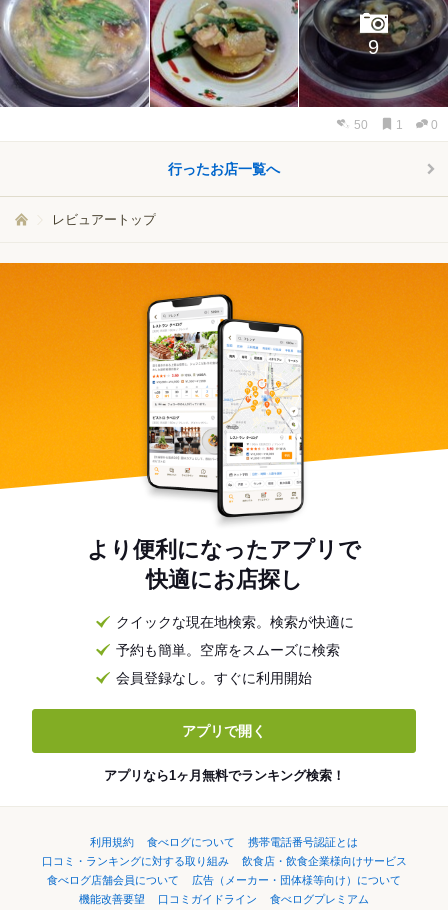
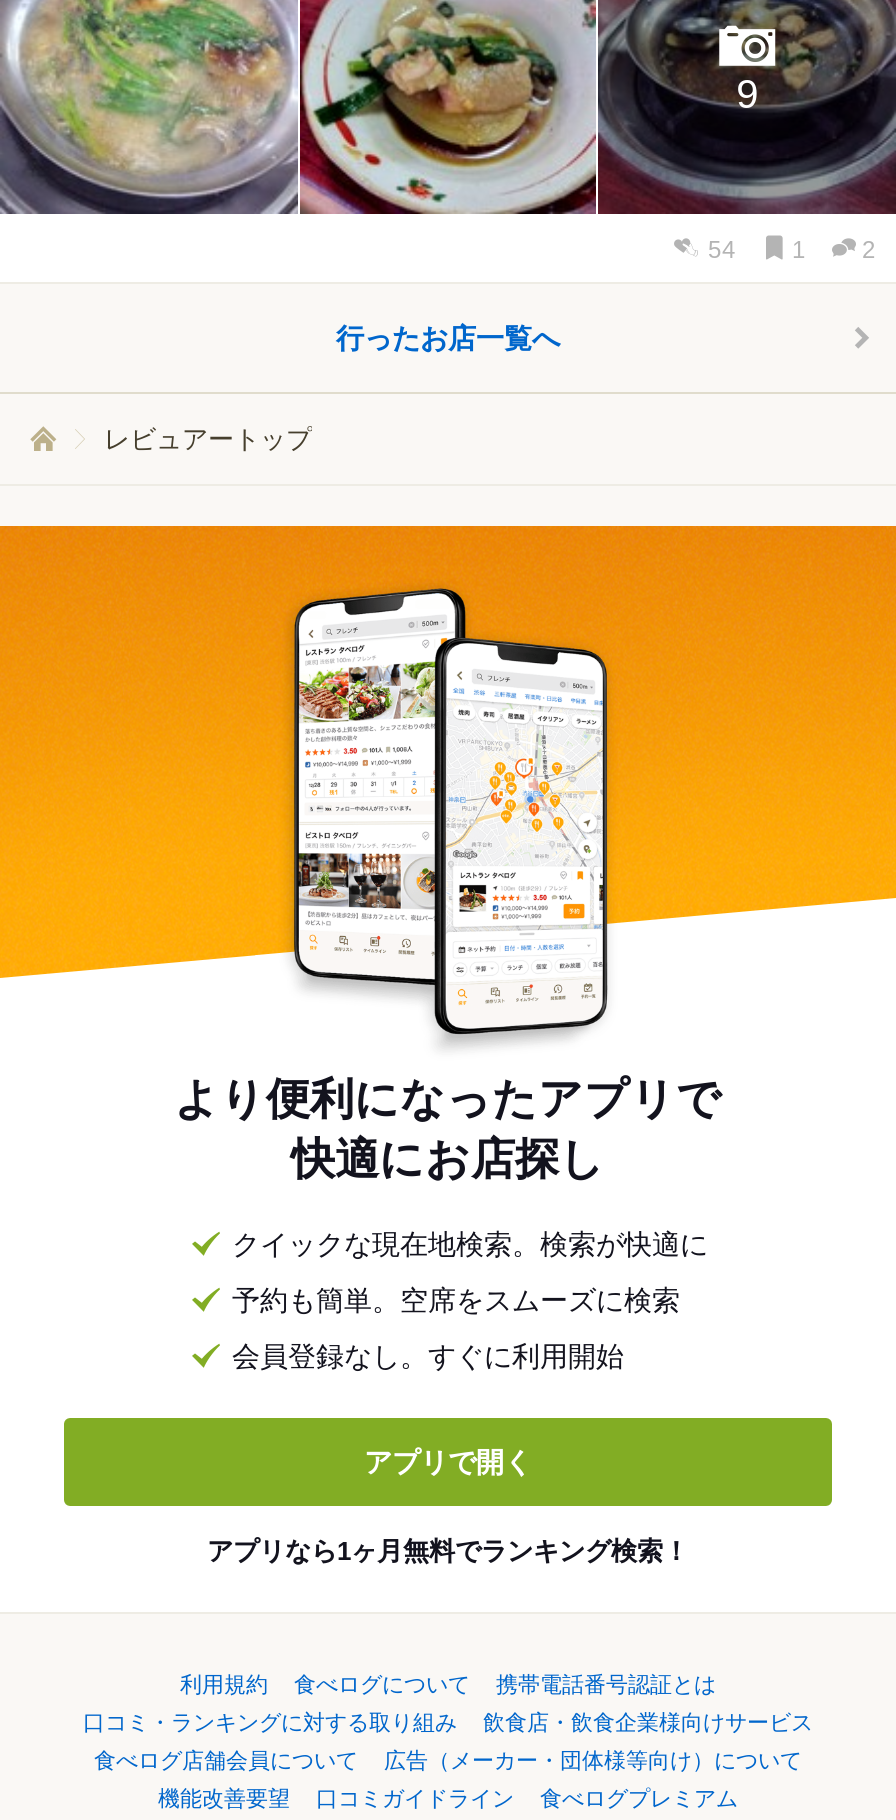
- 50
+ 54

- 0
+ 2
